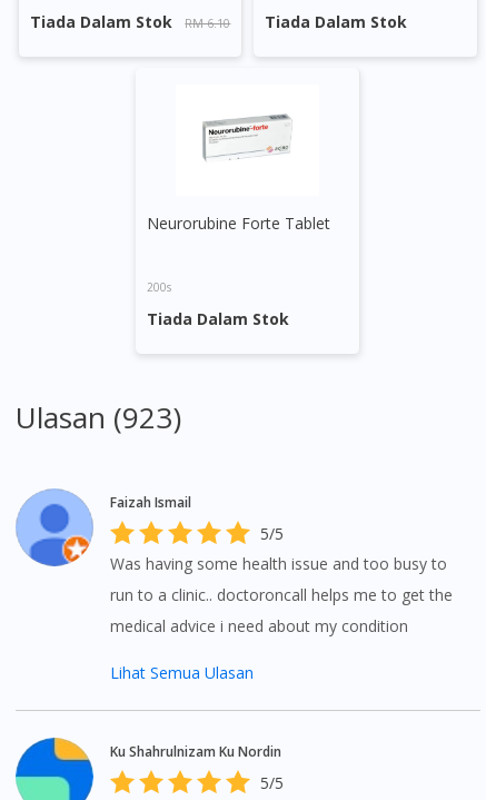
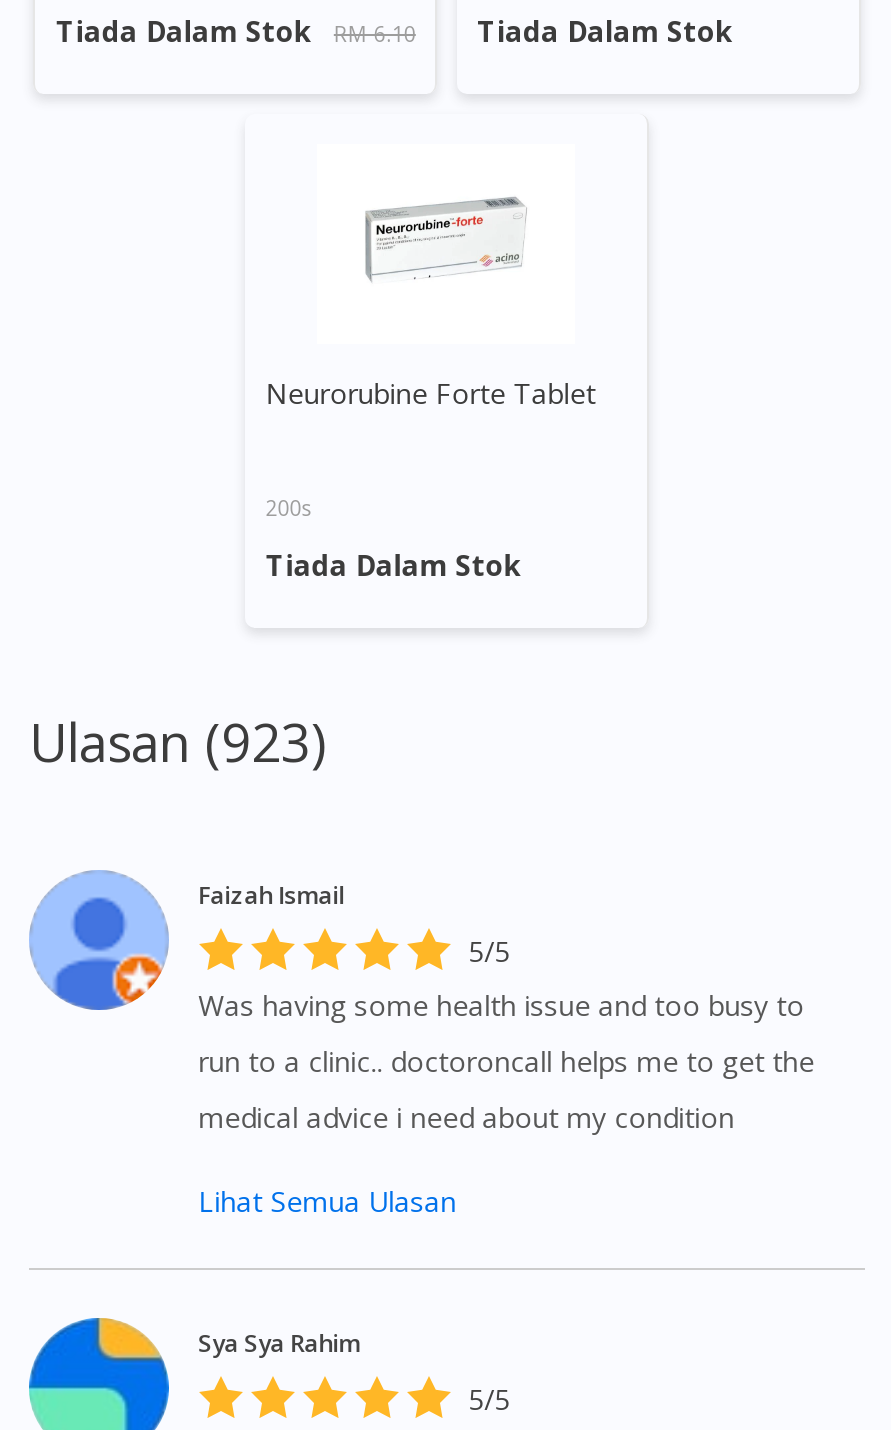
- Ku Shahrulnizam Ku Nordin
+ Sya Sya Rahim
